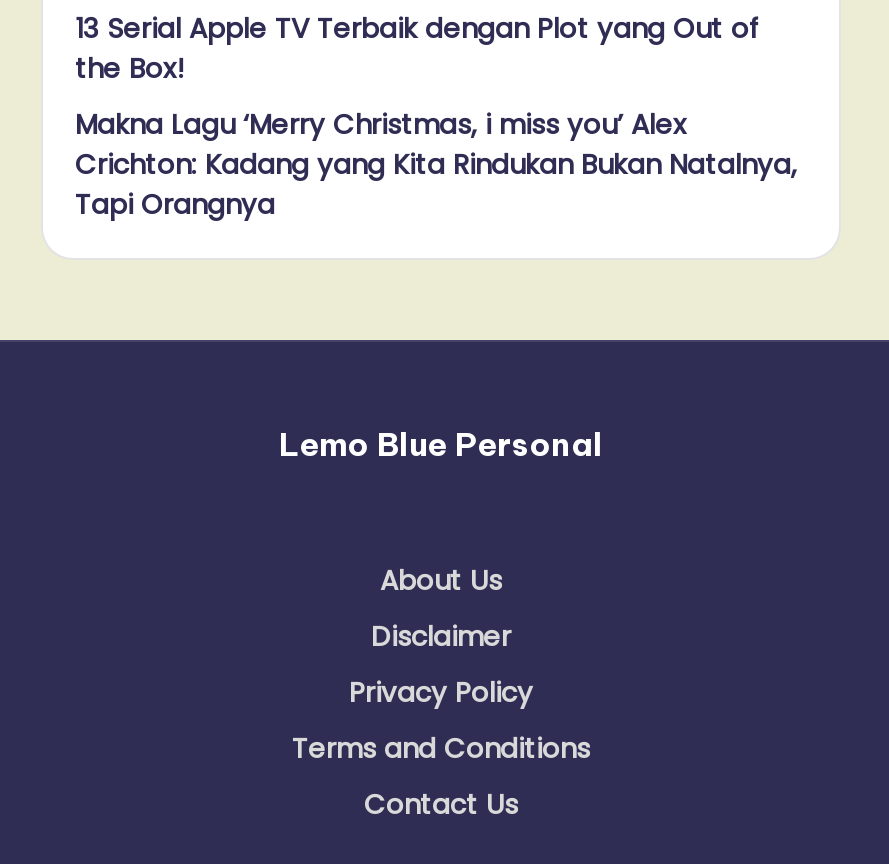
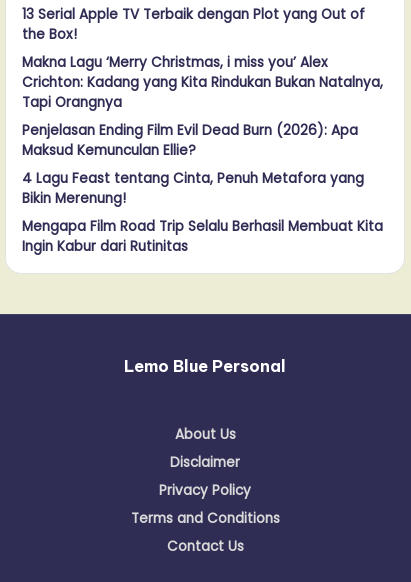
+ Penjelasan Ending Film Evil Dead Burn (2026): Apa
+ Maksud Kemunculan Ellie?
+ 4 Lagu Feast tentang Cinta, Penuh Metafora yang
+ Bikin Merenung!
+ Mengapa Film Road Trip Selalu Berhasil Membuat Kita
+ Ingin Kabur dari Rutinitas
